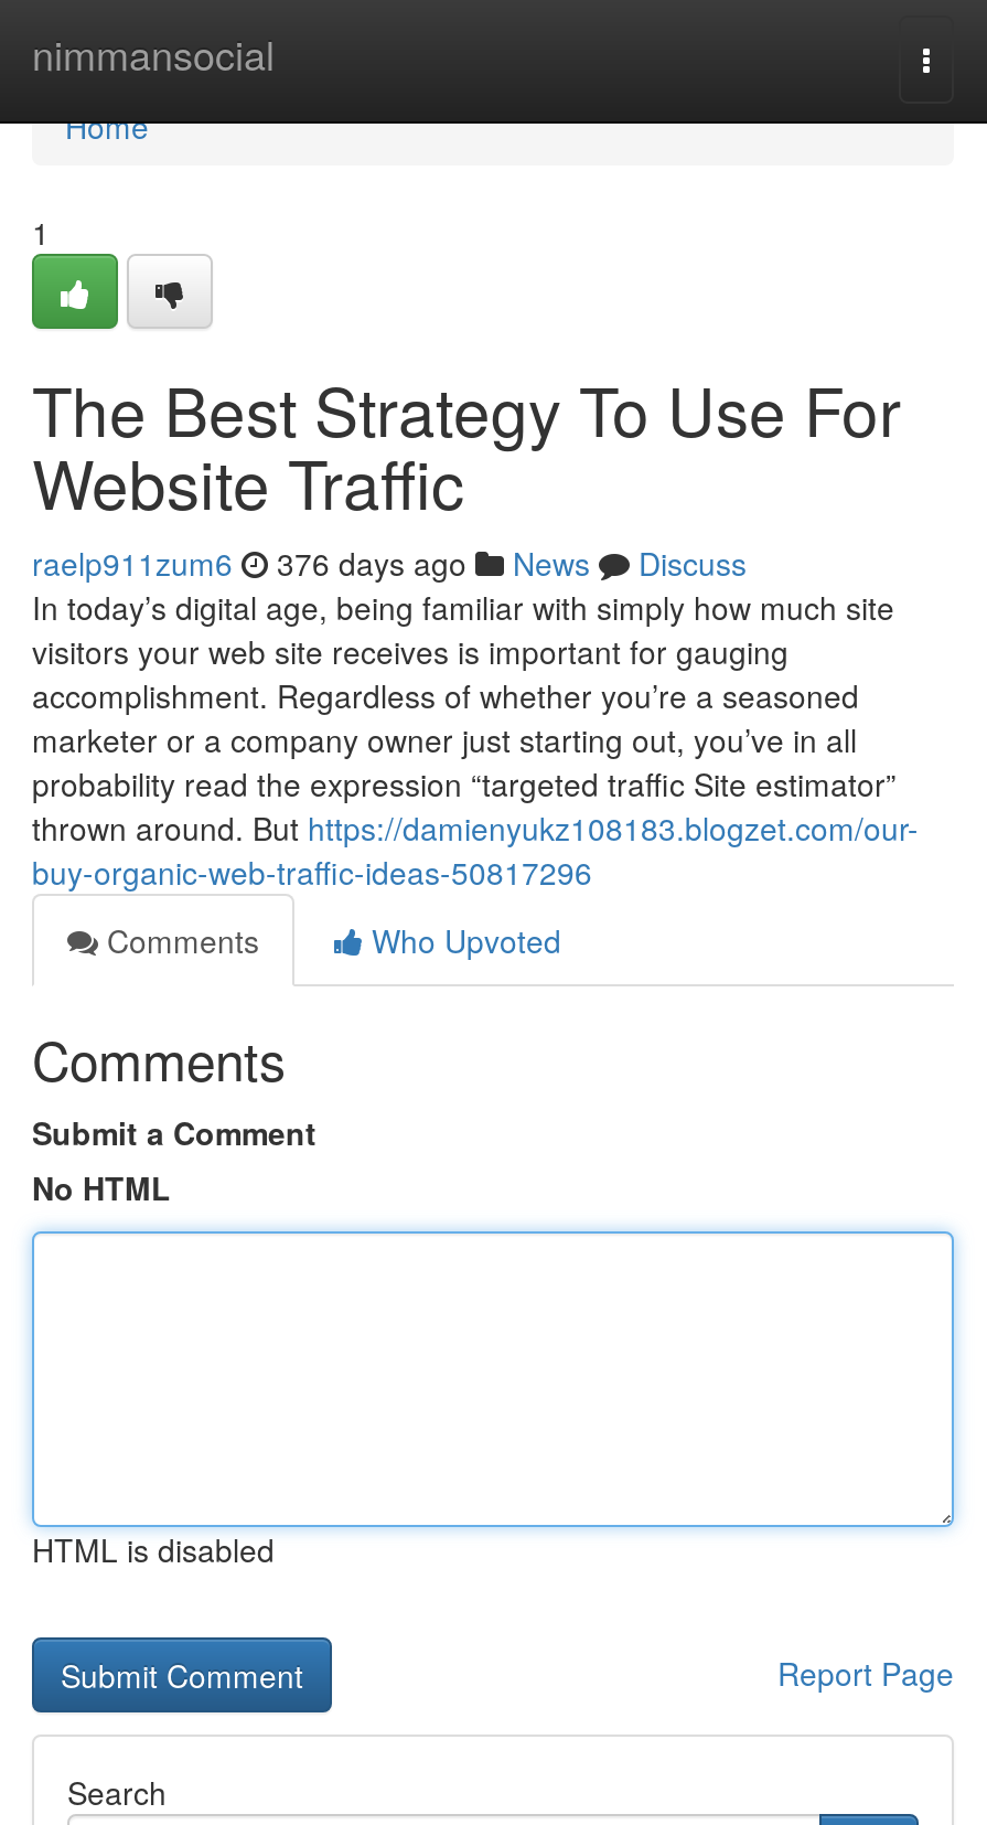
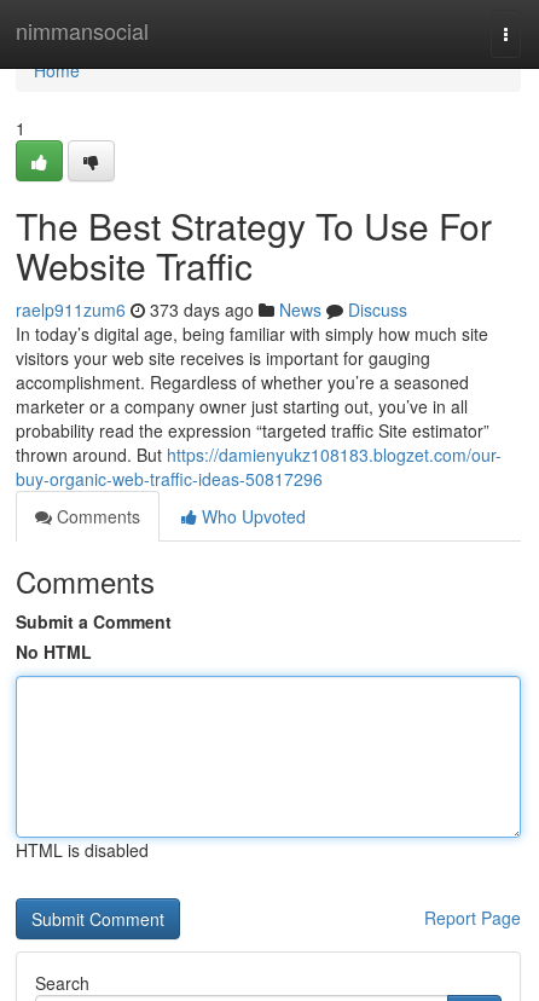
- raelp911zum6 376 days ago News Discuss
+ raelp911zum6 373 days ago News Discuss
